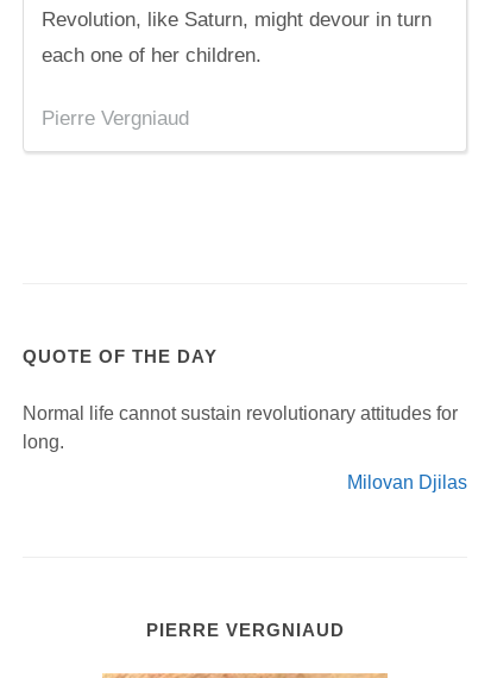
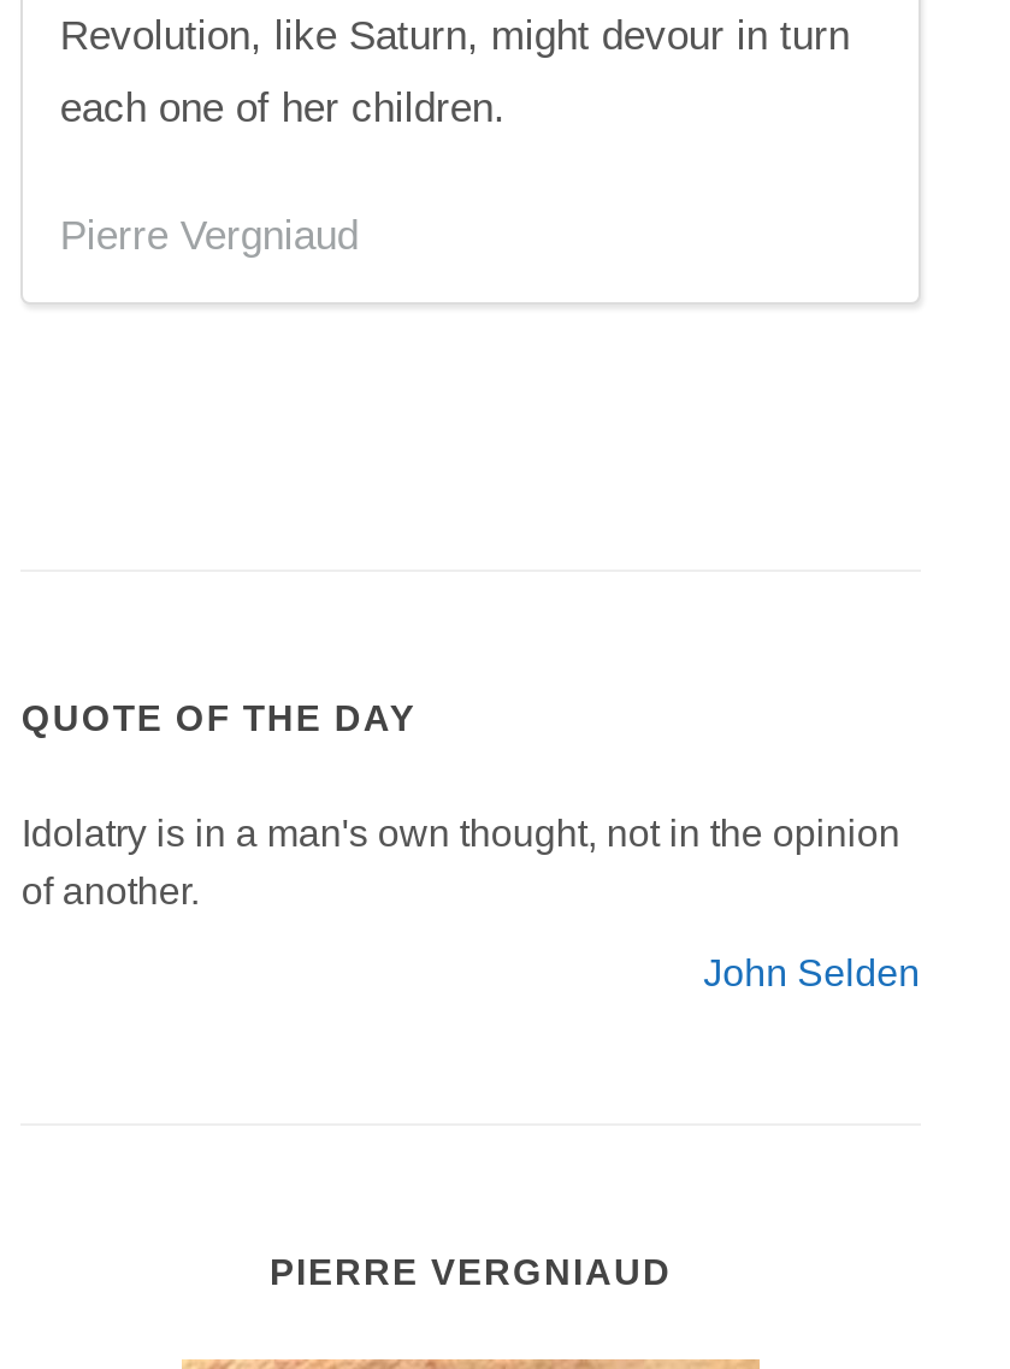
- Normal life cannot sustain revolutionary attitudes for
- long.
+ Idolatry is in a man's own thought, not in the opinion
+ of another.

- Milovan Djilas
+ John Selden
